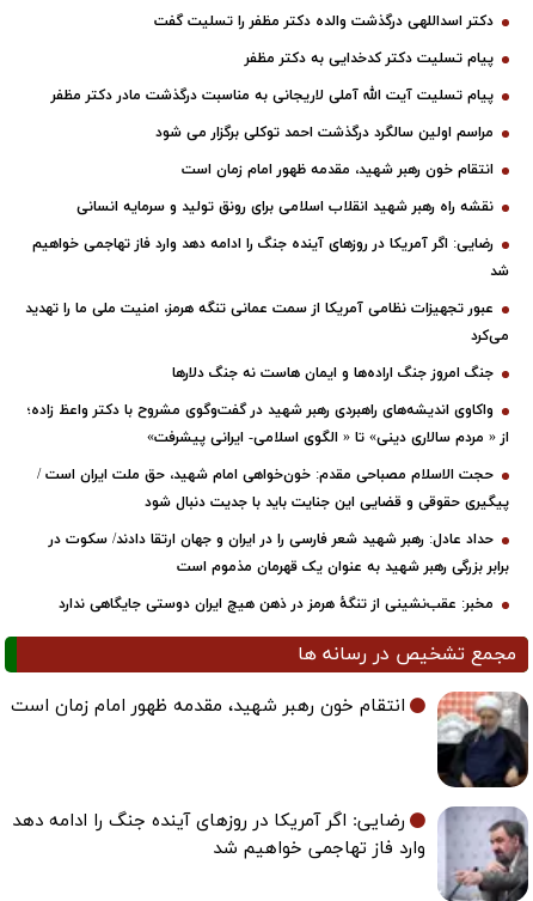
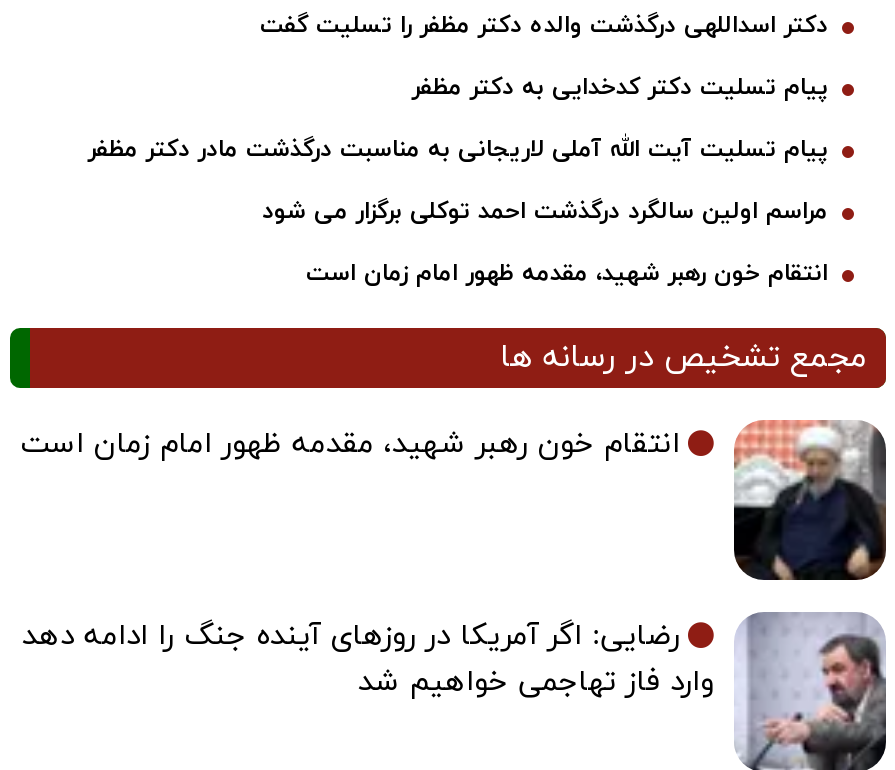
- نقشه راه رهبر شهید انقلاب اسلامی برای رونق تولید و سرمایه انسانی
- رضایی: اگر آمریکا در روزهای آینده جنگ را ادامه دهد وارد فاز تهاجمی خواهیم
- شد
- عبور تجهیزات نظامی آمریکا از سمت عمانی تنگه هرمز، امنیت ملی ما را تهدید
- می‌کرد
- جنگ امروز جنگ اراده‌ها و ایمان هاست نه جنگ دلارها
- واکاوی اندیشه‌های راهبردی رهبر شهید در گفت‌وگوی مشروح با دکتر واعظ زاده؛
- از « مردم سالاری دینی» تا « الگوی اسلامی- ایرانی پیشرفت»
- حجت الاسلام مصباحی مقدم: خون‌خواهی امام شهید، حق ملت ایران است /
- پیگیری حقوقی و قضایی این جنایت باید با جدیت دنبال شود
- حداد عادل: رهبر شهید شعر فارسی را در ایران و جهان ارتقا دادند/ سکوت در
- برابر بزرگی رهبر شهید به عنوان یک قهرمان مذموم است
- مخبر: عقب‌نشینی از تنگهٔ هرمز در ذهن هیچ ایران دوستی جایگاهی ندارد
